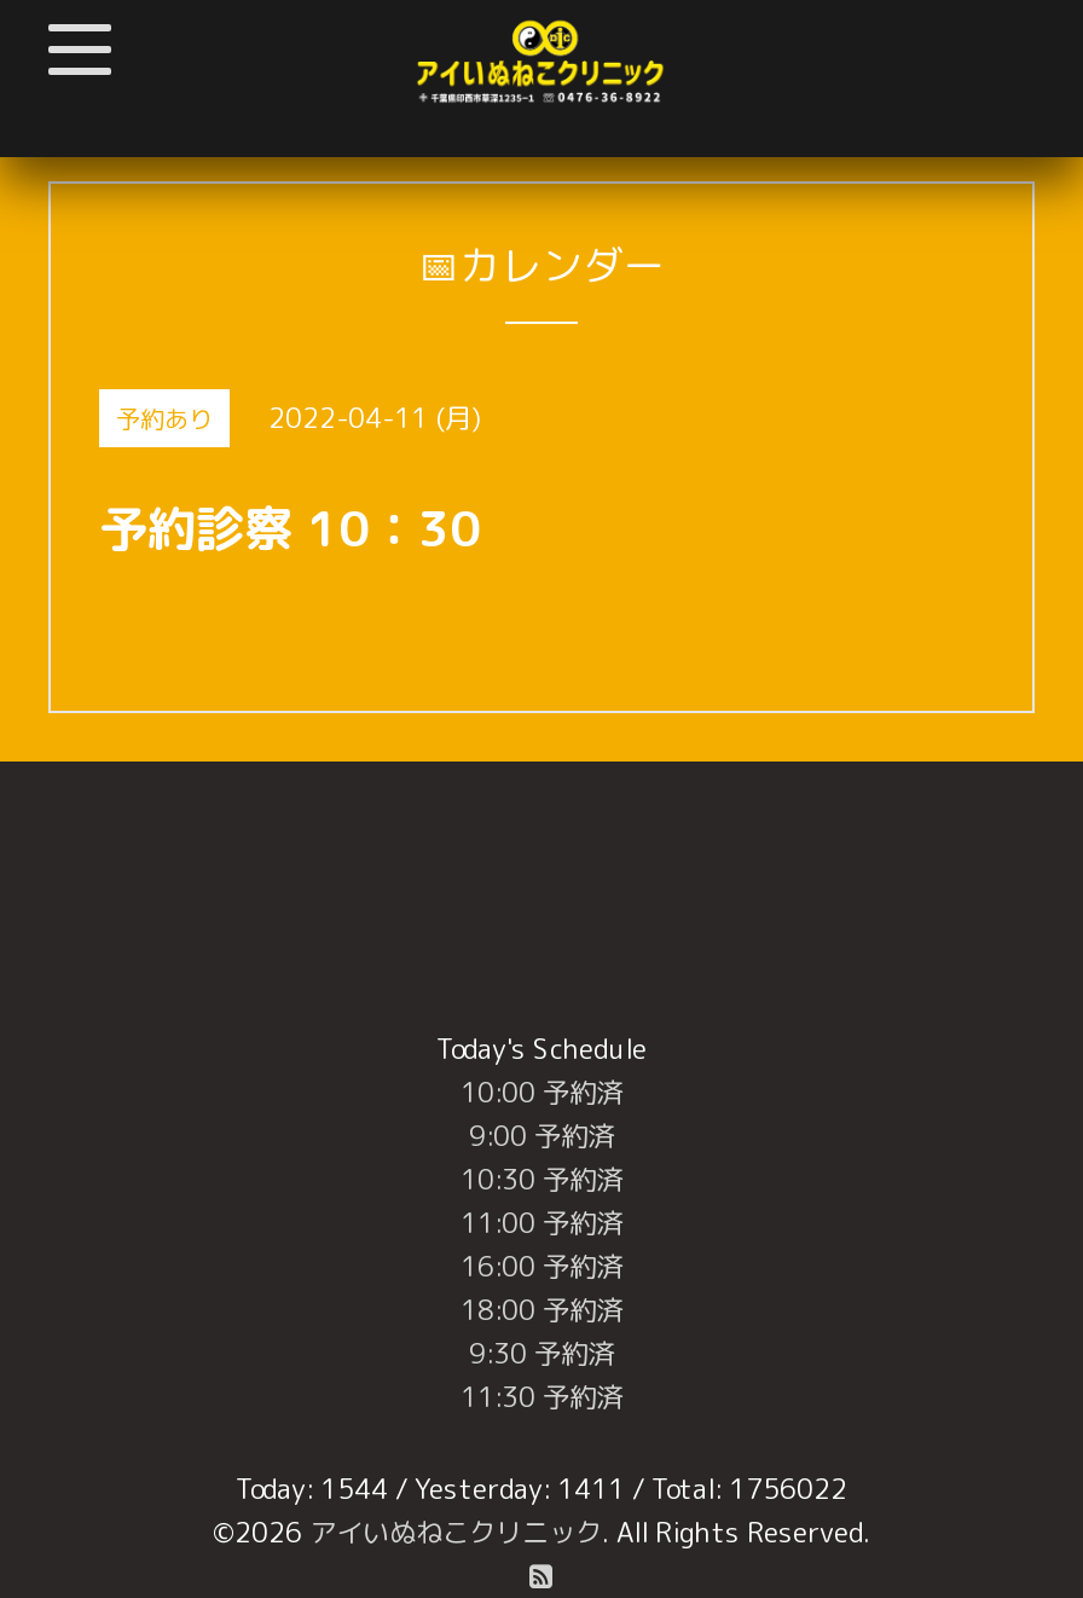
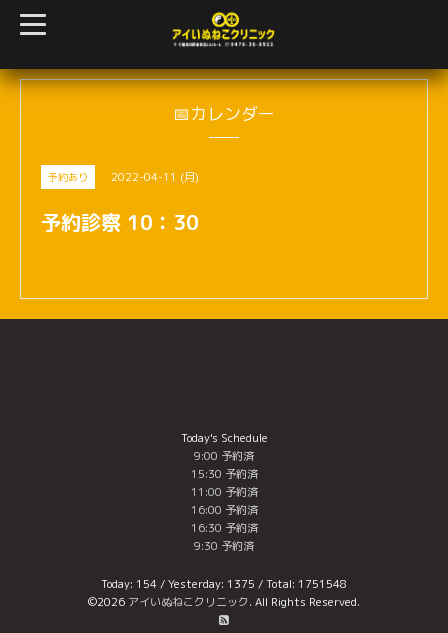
- 10:00 予約済

- 10:30 予約済
+ 15:30 予約済

- 18:00 予約済
+ 16:30 予約済

- 11:30 予約済
- Today: 1544 / Yesterday: 1411 / Total: 1756022
+ Today: 154 / Yesterday: 1375 / Total: 1751548
